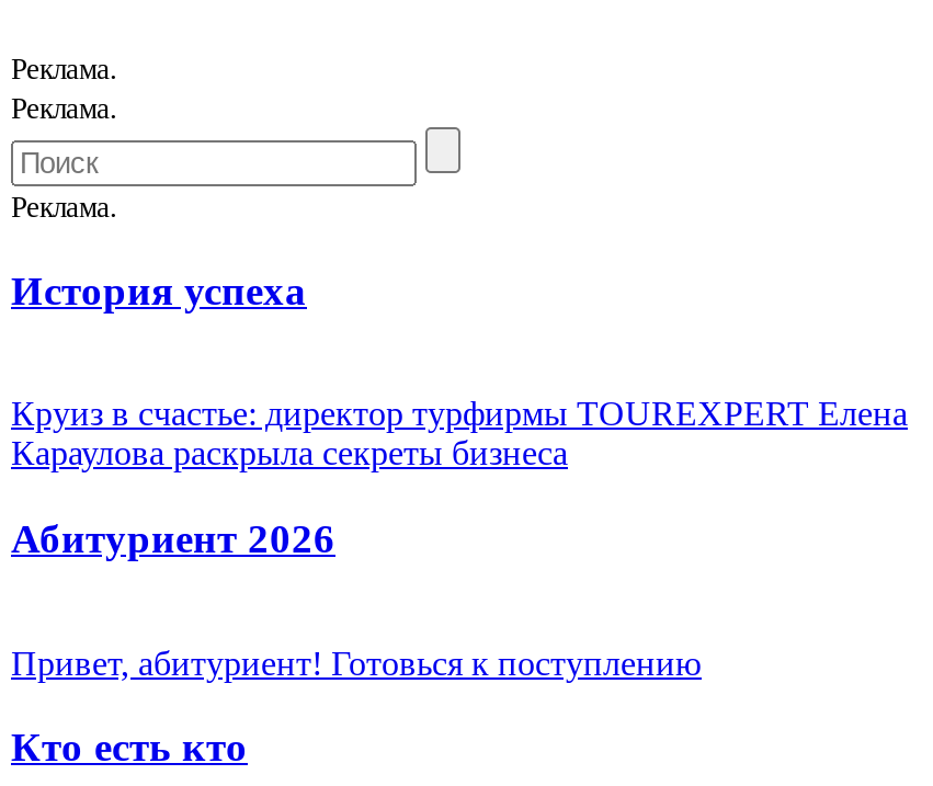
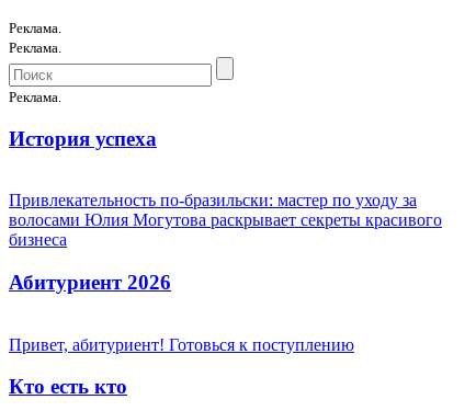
- Круиз в счастье: директор турфирмы TOUREXPERT Елена
- Караулова раскрыла секреты бизнеса
+ Привлекательность по-бразильски: мастер по уходу за
+ волосами Юлия Могутова раскрывает секреты красивого
+ бизнеса
